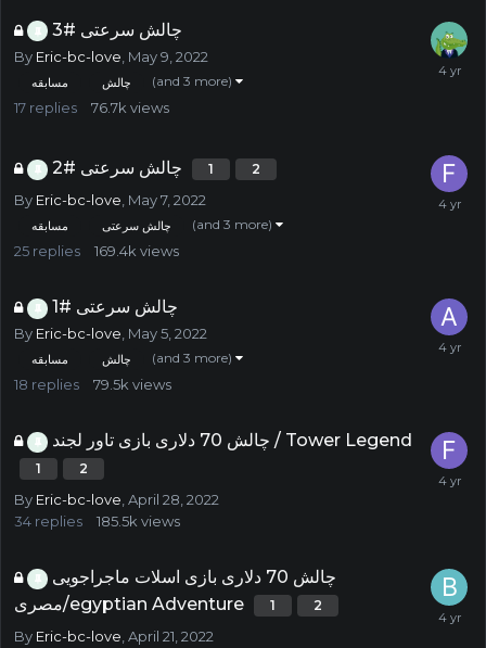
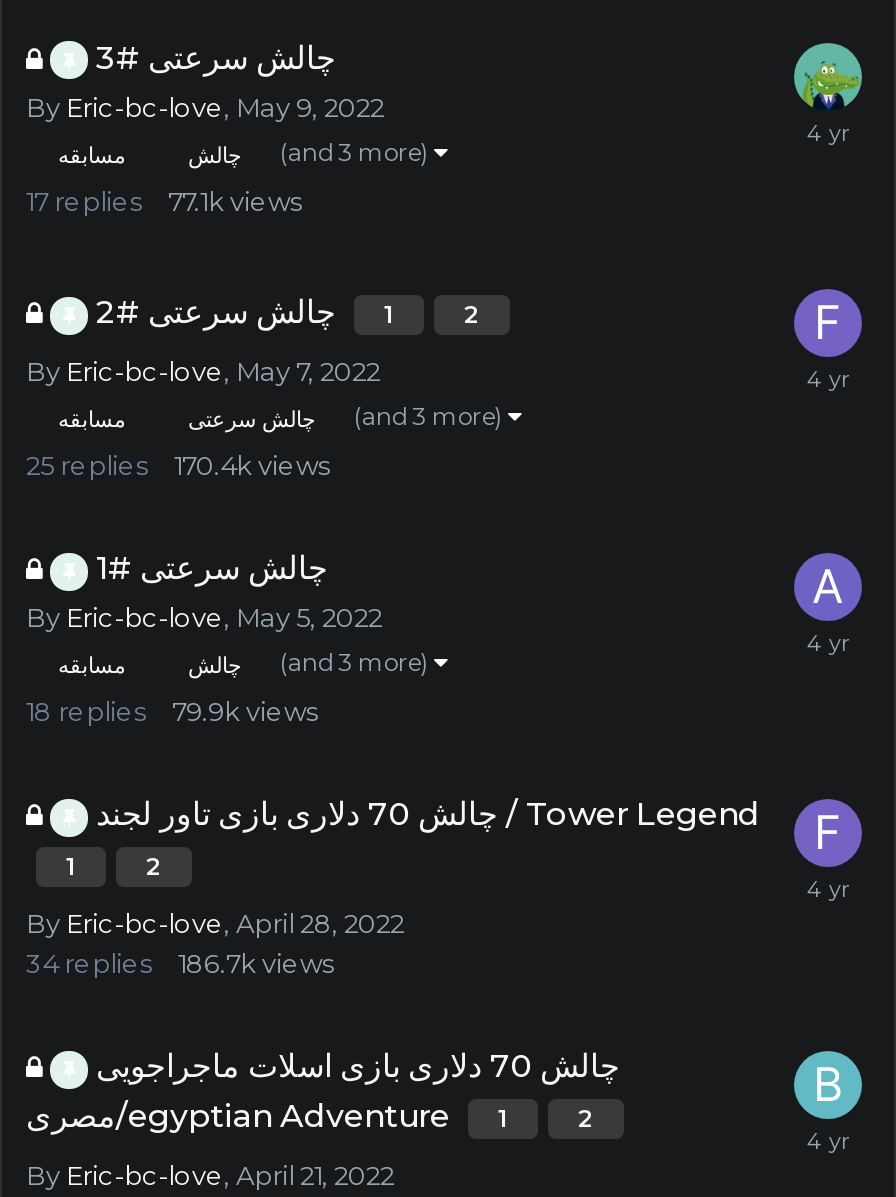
- 17 replies 76.7k views
+ 17 replies 77.1k views

- 25 replies 169.4k views
+ 25 replies 170.4k views

- 18 replies 79.5k views
+ 18 replies 79.9k views

- 34 replies 185.5k views
+ 34 replies 186.7k views
